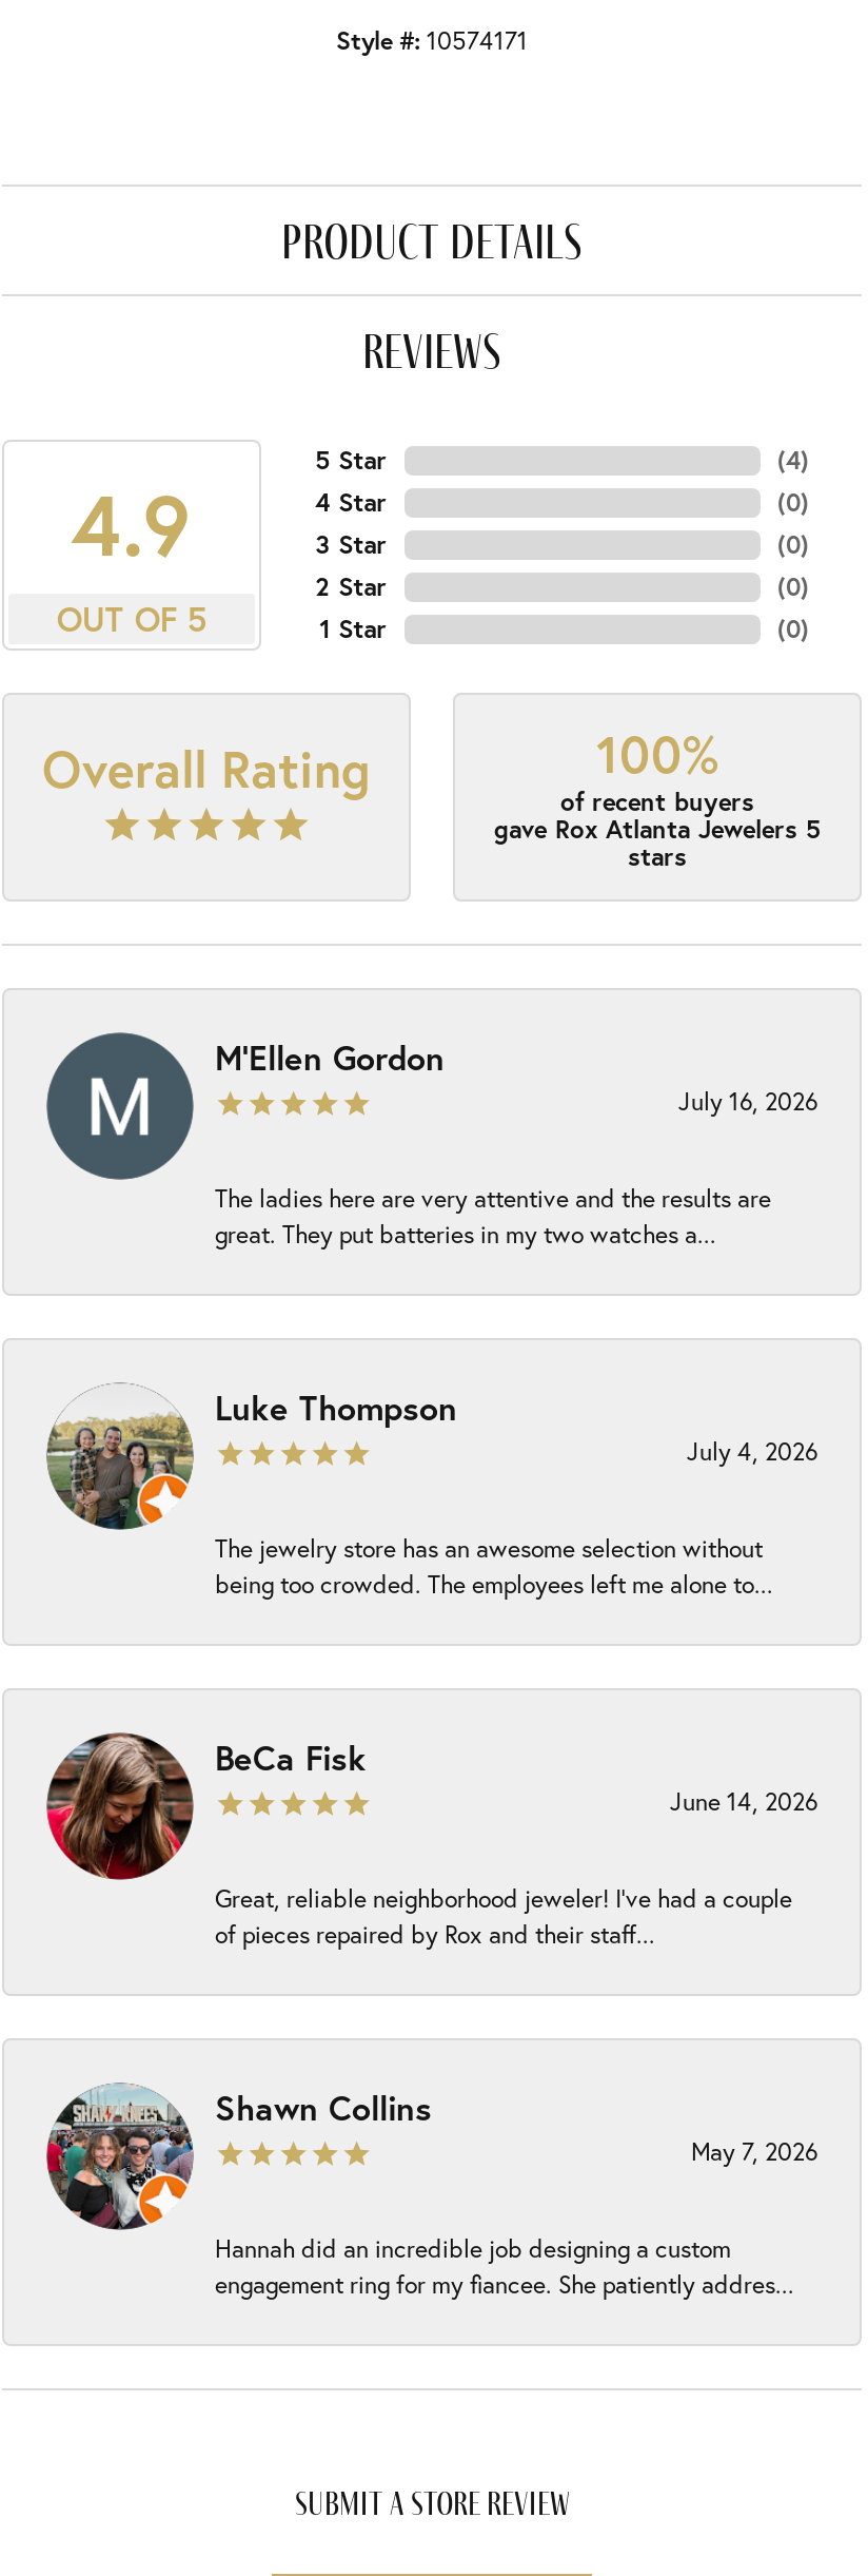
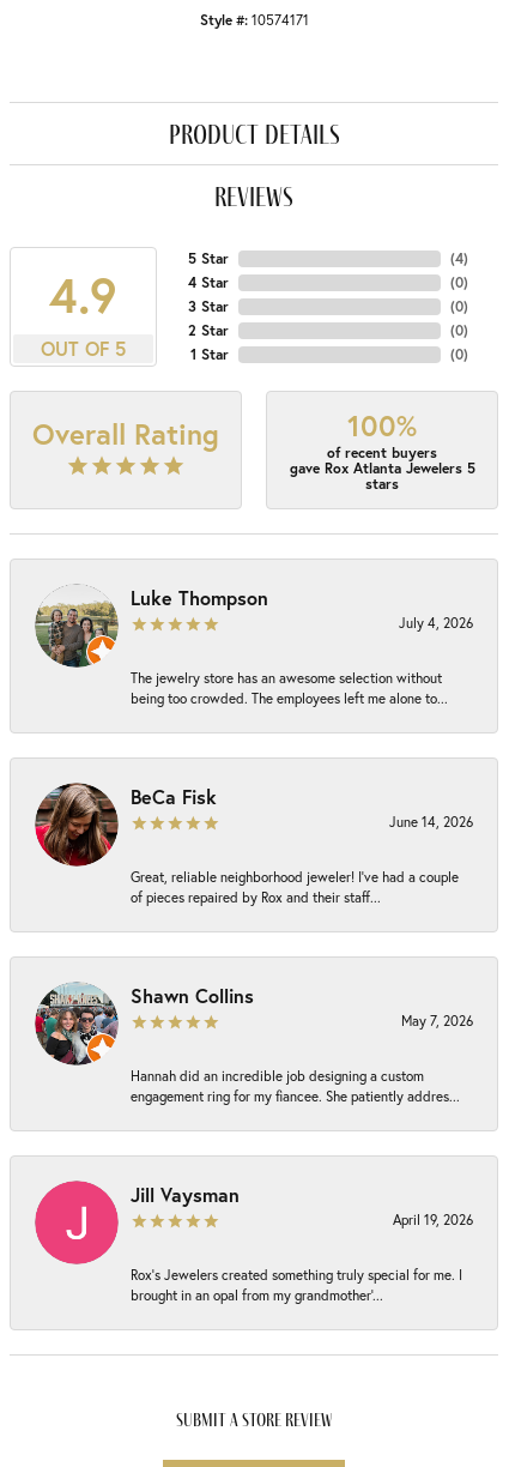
- [image]
- M'Ellen Gordon
- July 16, 2026
- The ladies here are very attentive and the results are
- great. They put batteries in my two watches a...

moved up: [image] | Luke Thompson | July 4, 2026 | ... | Hannah did an incredible job designing a custom | engagement ring for my fiancee. She patiently addres...

+ [image]
+ Jill Vaysman
+ April 19, 2026
+ Rox’s Jewelers created something truly special for me. I
+ brought in an opal from my grandmother’...
